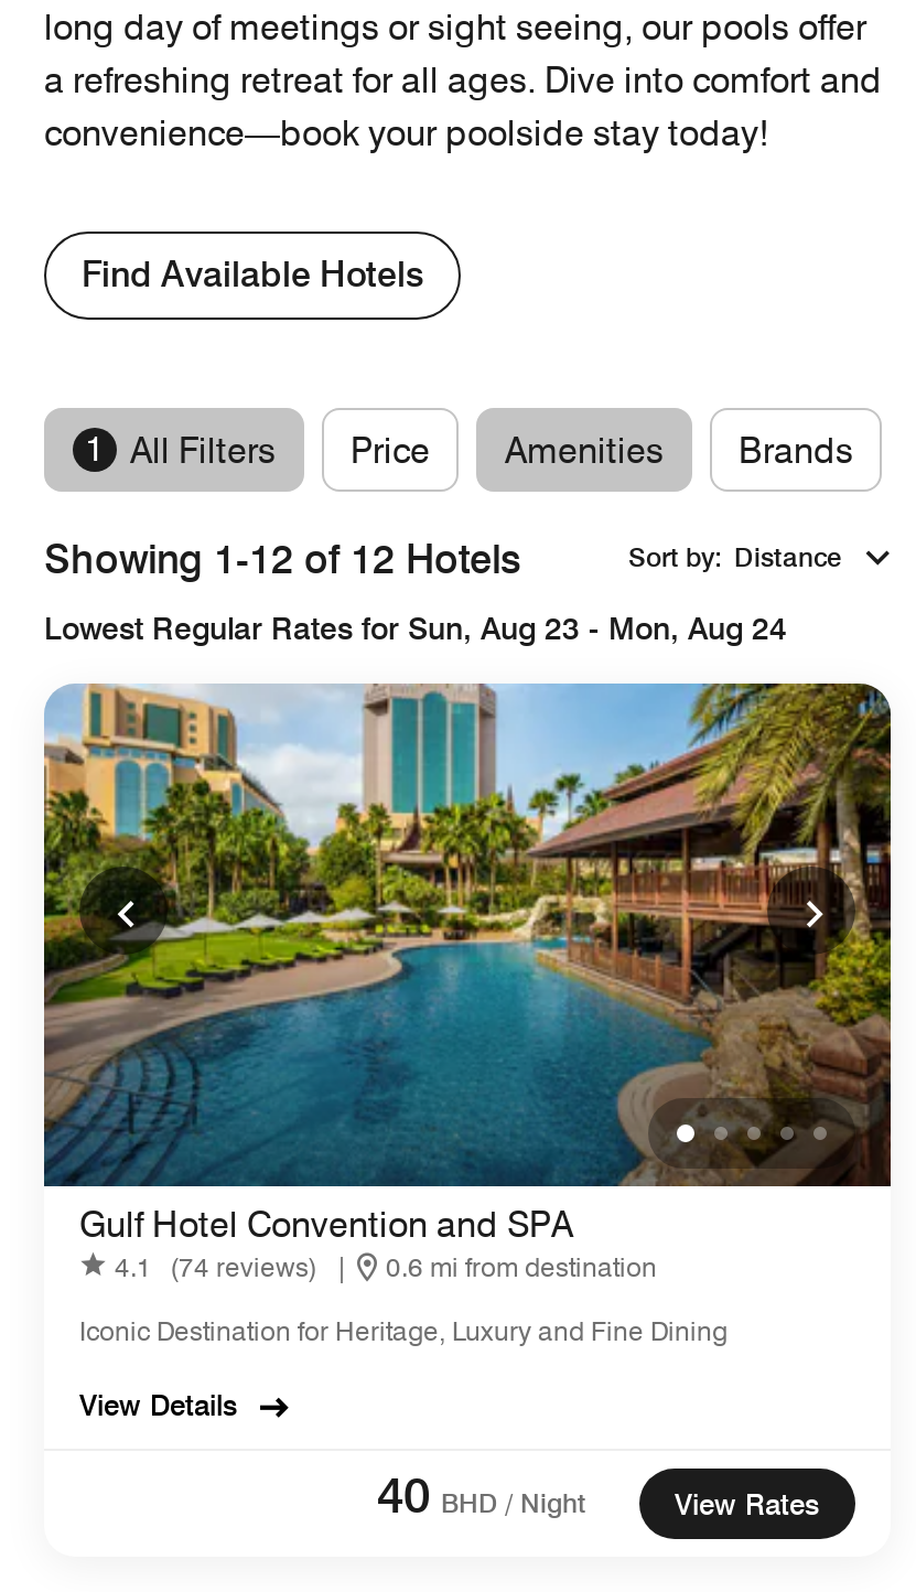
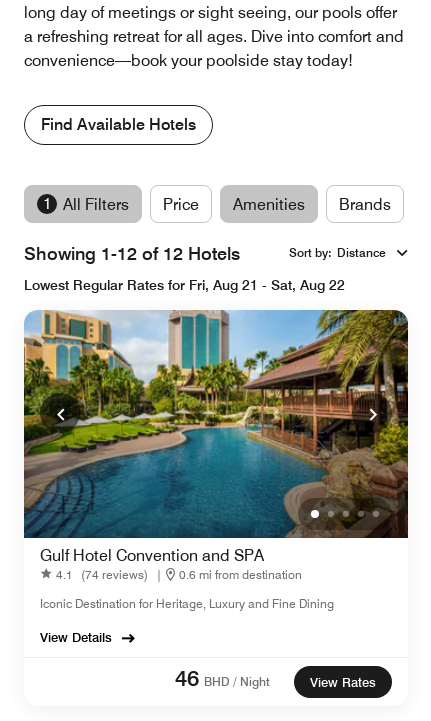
- Lowest Regular Rates for Sun, Aug 23 - Mon, Aug 24
+ Lowest Regular Rates for Fri, Aug 21 - Sat, Aug 22

- 40 BHD / Night
+ 46 BHD / Night
